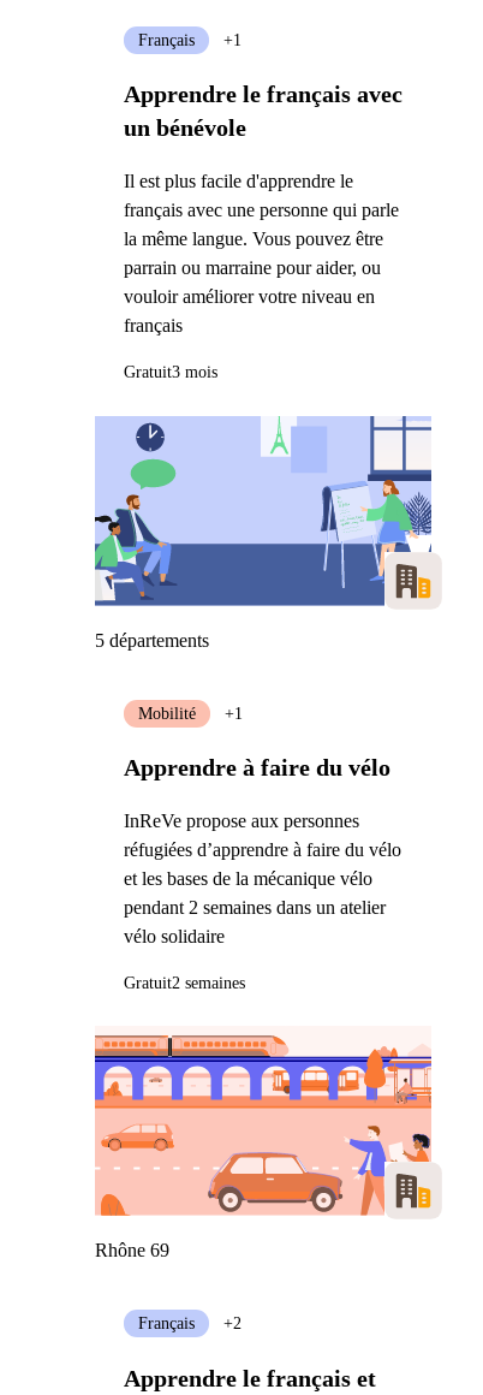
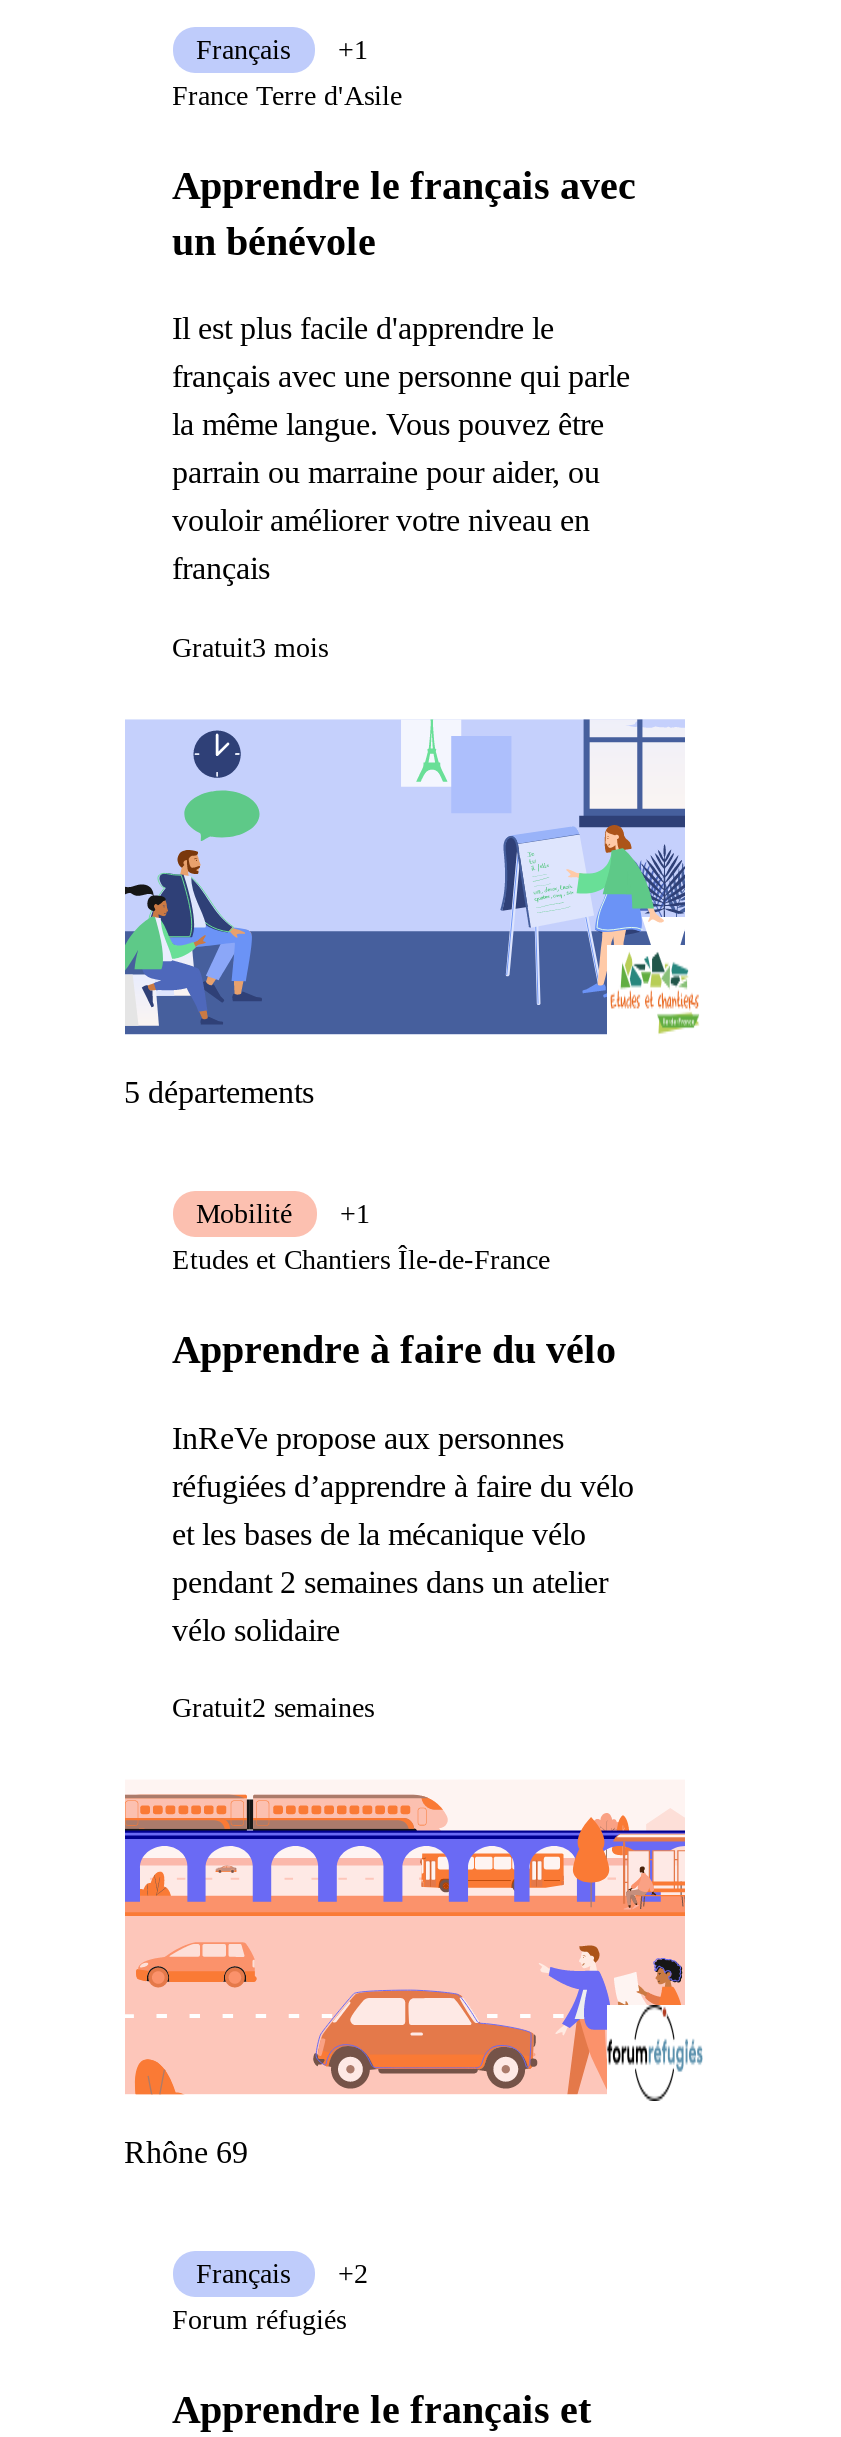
+ France Terre d'Asile

- [image]
+ [image]

+ Etudes et Chantiers Île-de-France

- [image]
+ [image]

+ Forum réfugiés
